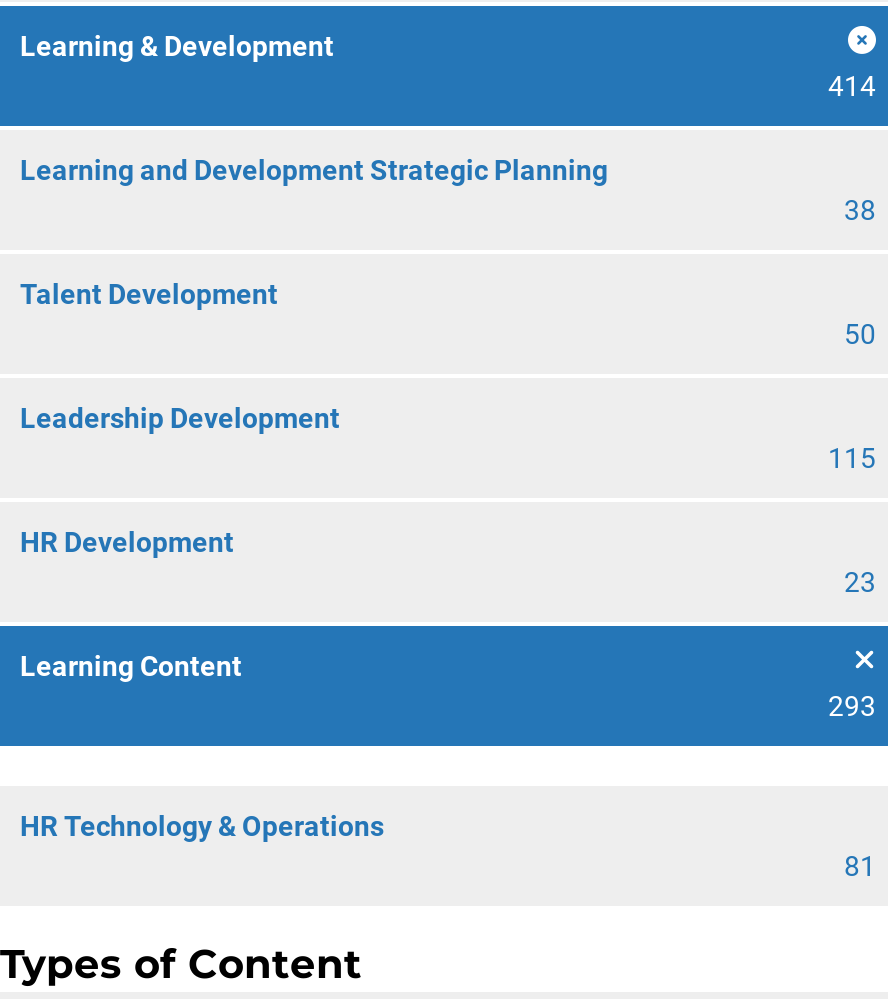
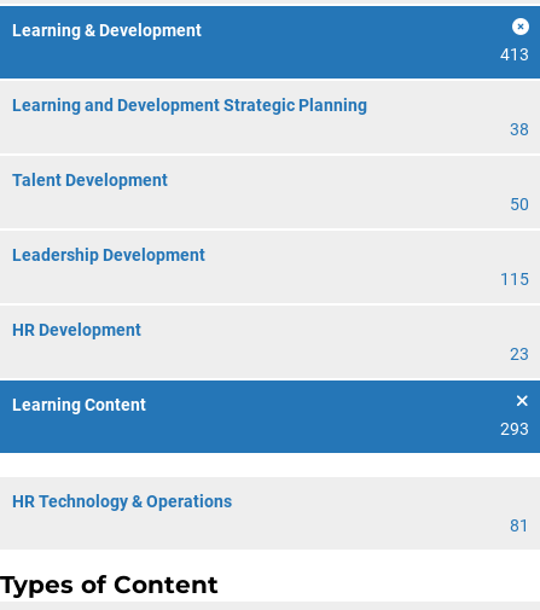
- 414
+ 413
